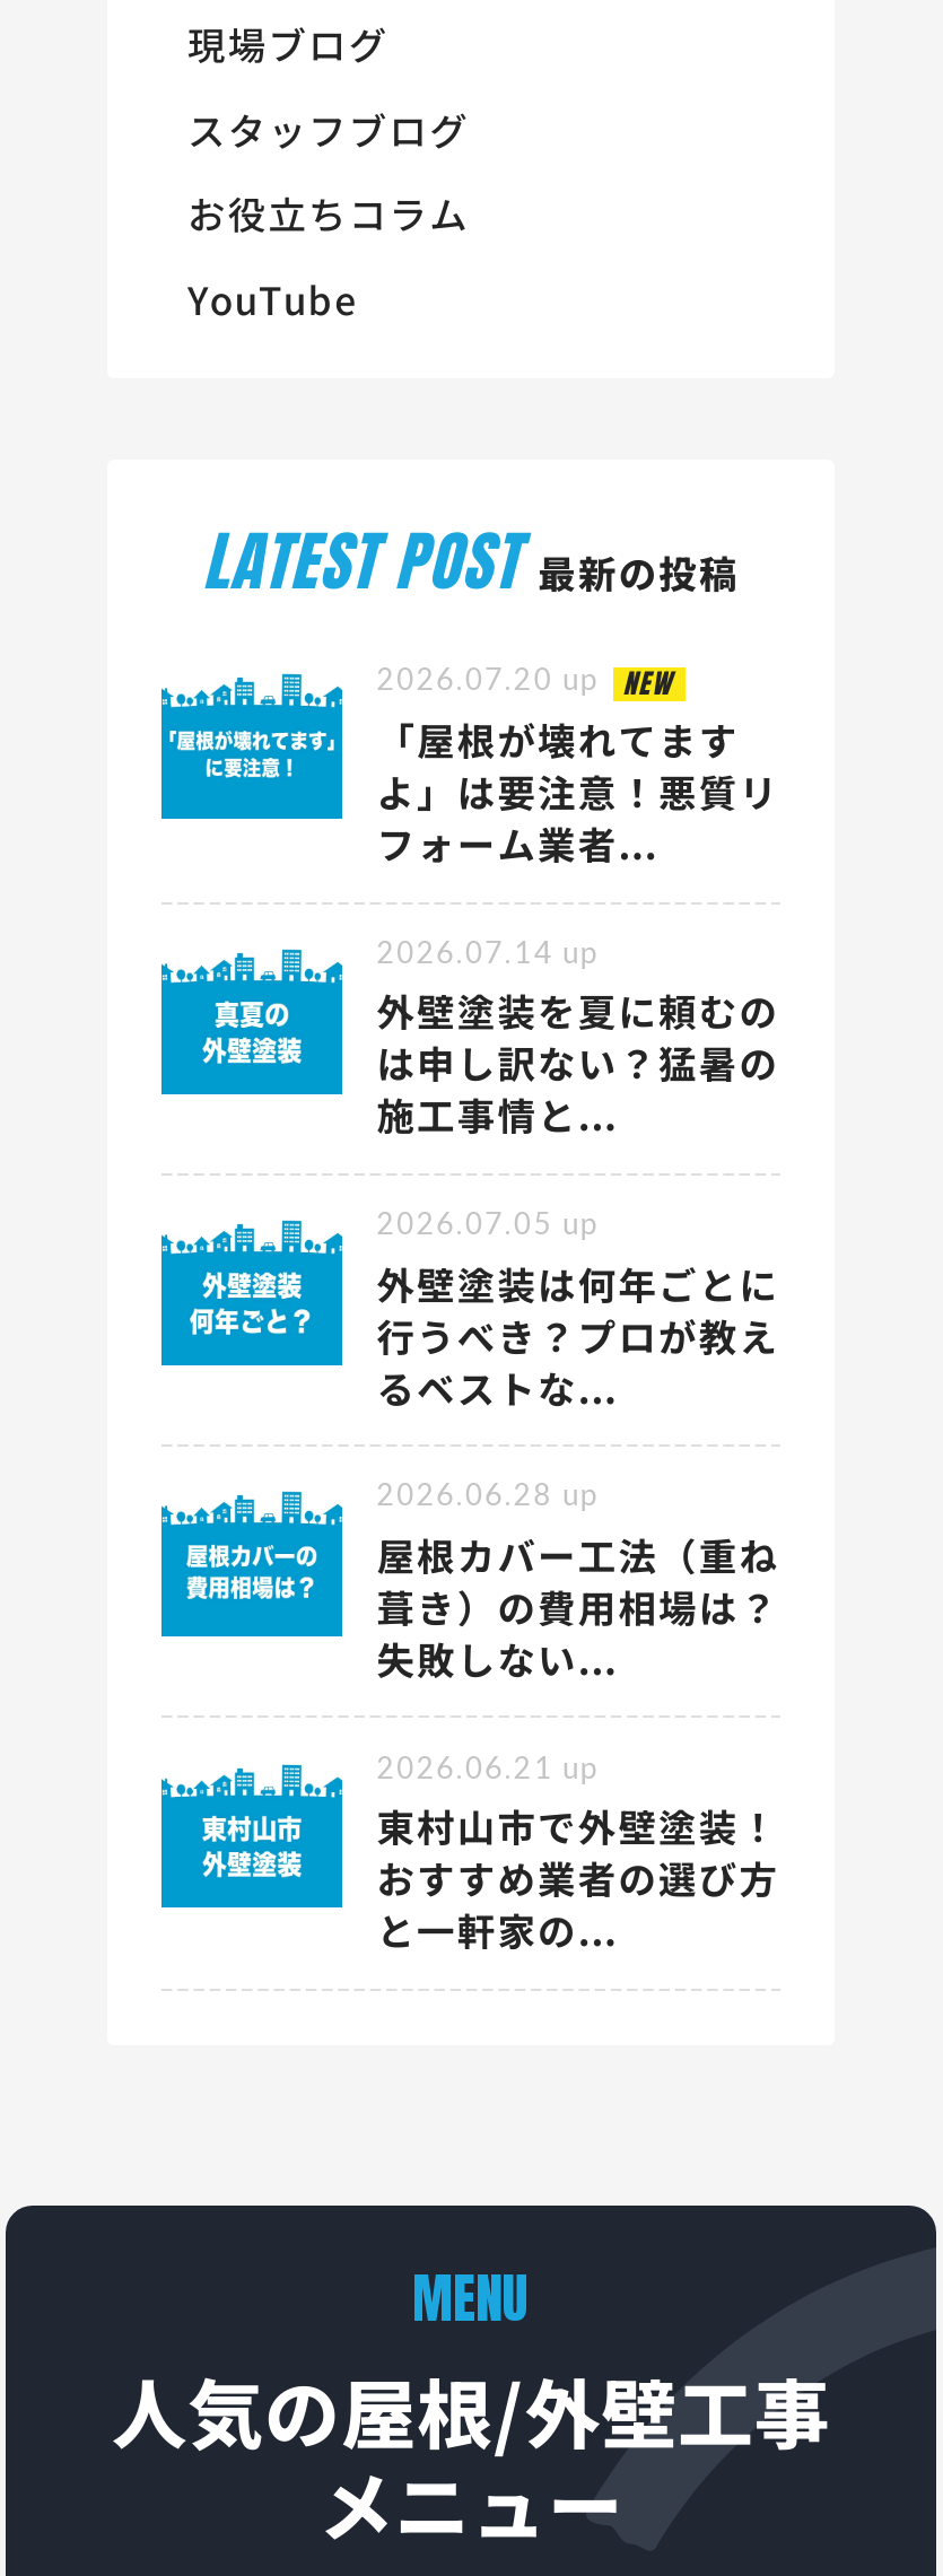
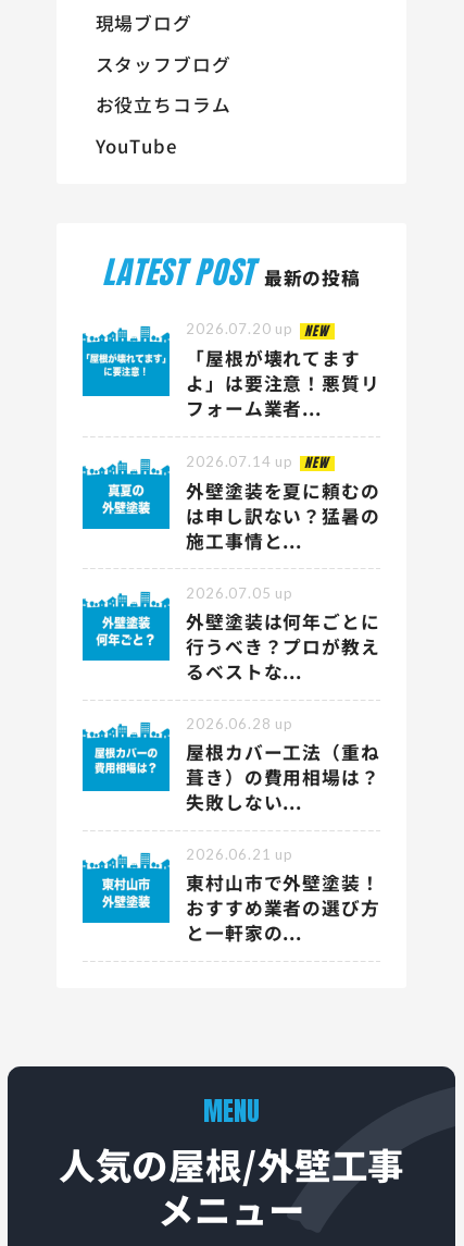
+ NEW
